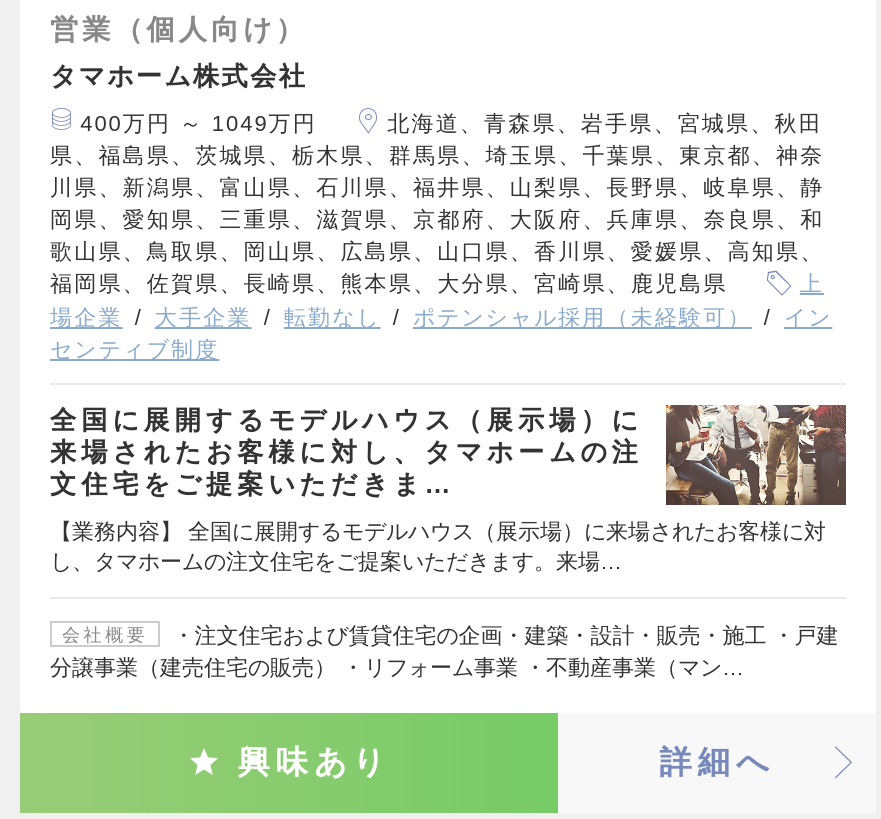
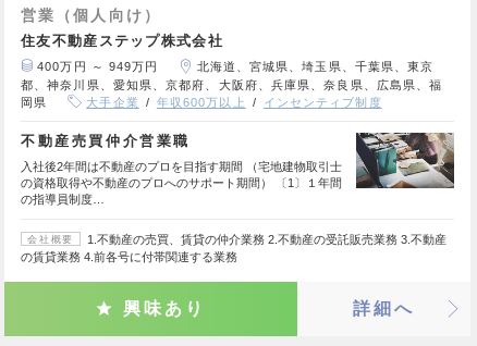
- タマホーム株式会社
+ 住友不動産ステップ株式会社

- 400万円 ～ 1049万円
- 北海道、青森県、岩手県、宮城県、秋田
- 県、福島県、茨城県、栃木県、群馬県、埼玉県、千葉県、東京都、神奈
- 川県、新潟県、富山県、石川県、福井県、山梨県、長野県、岐阜県、静
- 岡県、愛知県、三重県、滋賀県、京都府、大阪府、兵庫県、奈良県、和
- 歌山県、鳥取県、岡山県、広島県、山口県、香川県、愛媛県、高知県、
- 福岡県、佐賀県、長崎県、熊本県、大分県、宮崎県、鹿児島県
- 上
- 場企業
+ 400万円 ～ 949万円
+ 北海道、宮城県、埼玉県、千葉県、東京
+ 都、神奈川県、愛知県、京都府、大阪府、兵庫県、奈良県、広島県、福
+ 岡県

- 転勤なし
- ポテンシャル採用（未経験可）
- イン
- センティブ制度
+ 年収600万以上
+ インセンティブ制度

- 全国に展開するモデルハウス（展示場）に
- 来場されたお客様に対し、タマホームの注
- 文住宅をご提案いただきま…
+ 不動産売買仲介営業職

- [image]
- 【業務内容】 全国に展開するモデルハウス（展示場）に来場されたお客様に対
- し、タマホームの注文住宅をご提案いただきます。来場…
+ [image]
+ 入社後2年間は不動産のプロを目指す期間 （宅地建物取引士
+ の資格取得や不動産のプロへのサポート期間） 〔1〕１年間
+ の指導員制度…

- ・注文住宅および賃貸住宅の企画・建築・設計・販売・施工 ・戸建
- 分譲事業（建売住宅の販売） ・リフォーム事業 ・不動産事業（マン…
+ 1.不動産の売買、賃貸の仲介業務 2.不動産の受託販売業務 3.不動産
+ の賃貸業務 4.前各号に付帯関連する業務
